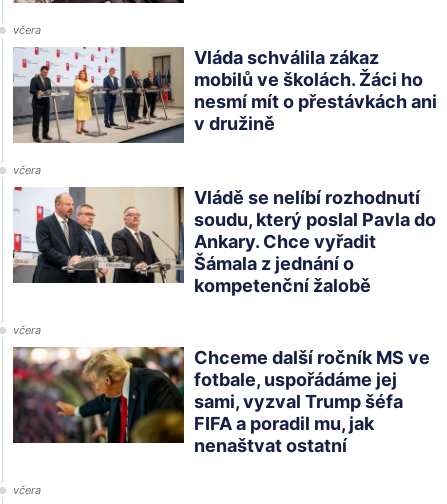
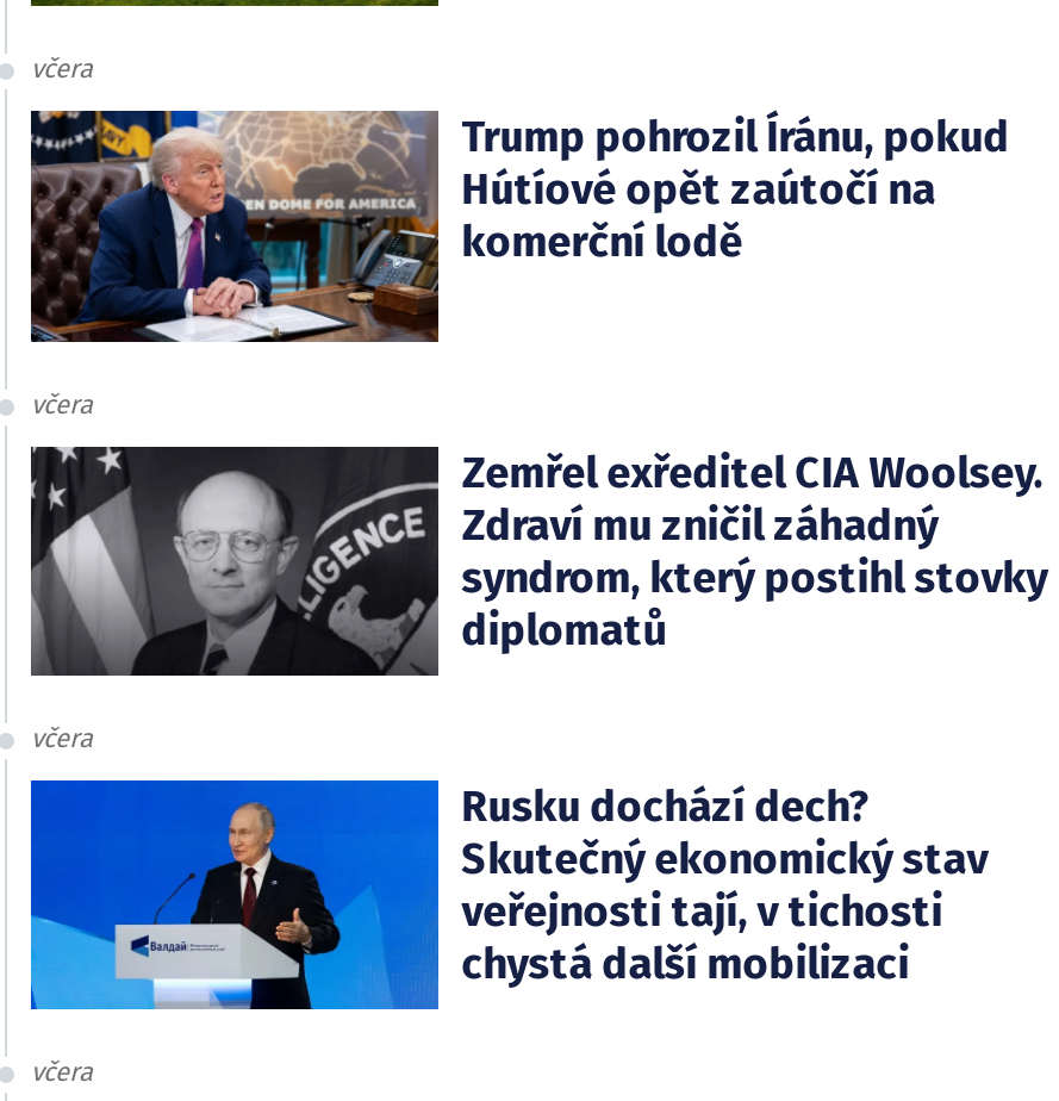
- [image]
- Vláda schválila zákaz
- mobilů ve školách. Žáci ho
- nesmí mít o přestávkách ani
- v družině
+ [image]
+ Trump pohrozil Íránu, pokud
+ Hútíové opět zaútočí na
+ komerční lodě

- [image]
- Vládě se nelíbí rozhodnutí
- soudu, který poslal Pavla do
- Ankary. Chce vyřadit
- Šámala z jednání o
- kompetenční žalobě
+ [image]
+ Zemřel exředitel CIA Woolsey.
+ Zdraví mu zničil záhadný
+ syndrom, který postihl stovky
+ diplomatů

- [image]
- Chceme další ročník MS ve
- fotbale, uspořádáme jej
- sami, vyzval Trump šéfa
- FIFA a poradil mu, jak
- nenaštvat ostatní
+ [image]
+ Rusku dochází dech?
+ Skutečný ekonomický stav
+ veřejnosti tají, v tichosti
+ chystá další mobilizaci
